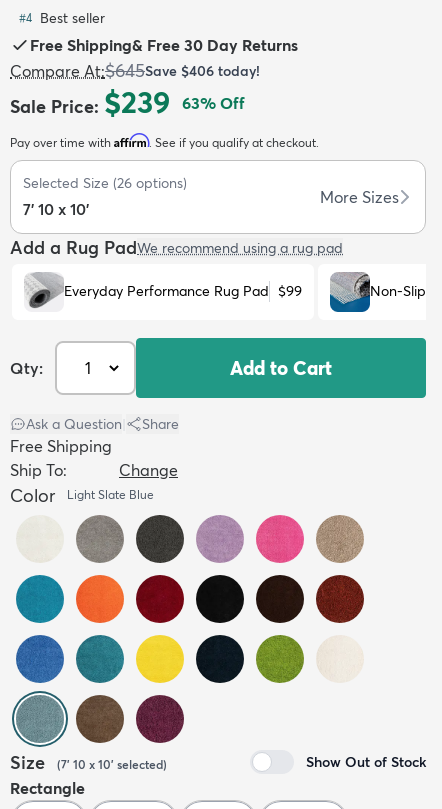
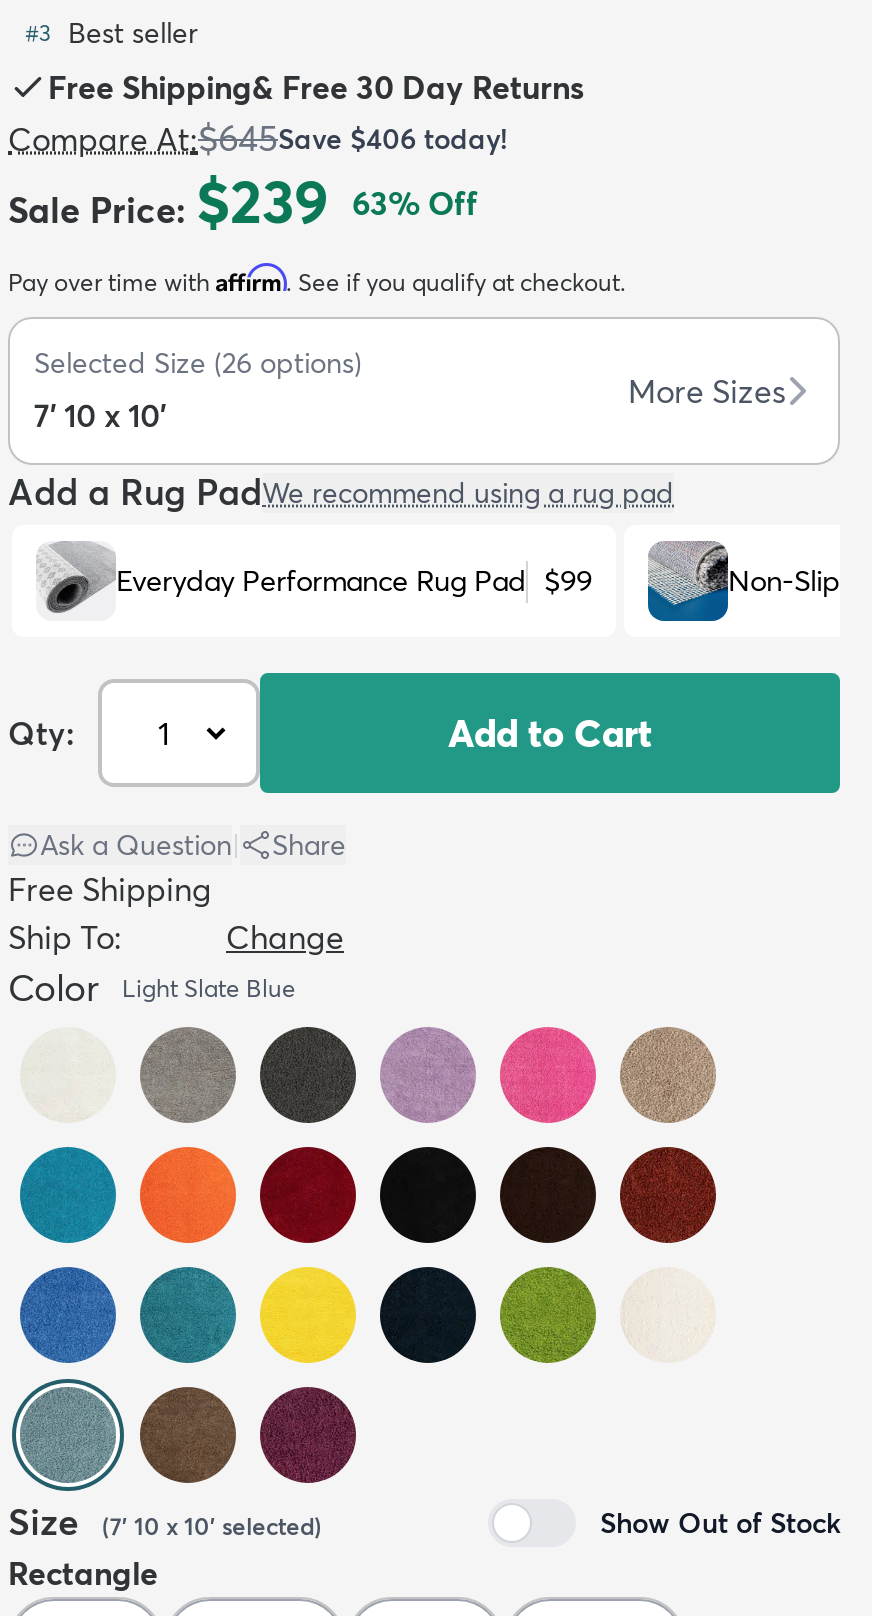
- #4 Best seller
+ #3 Best seller
